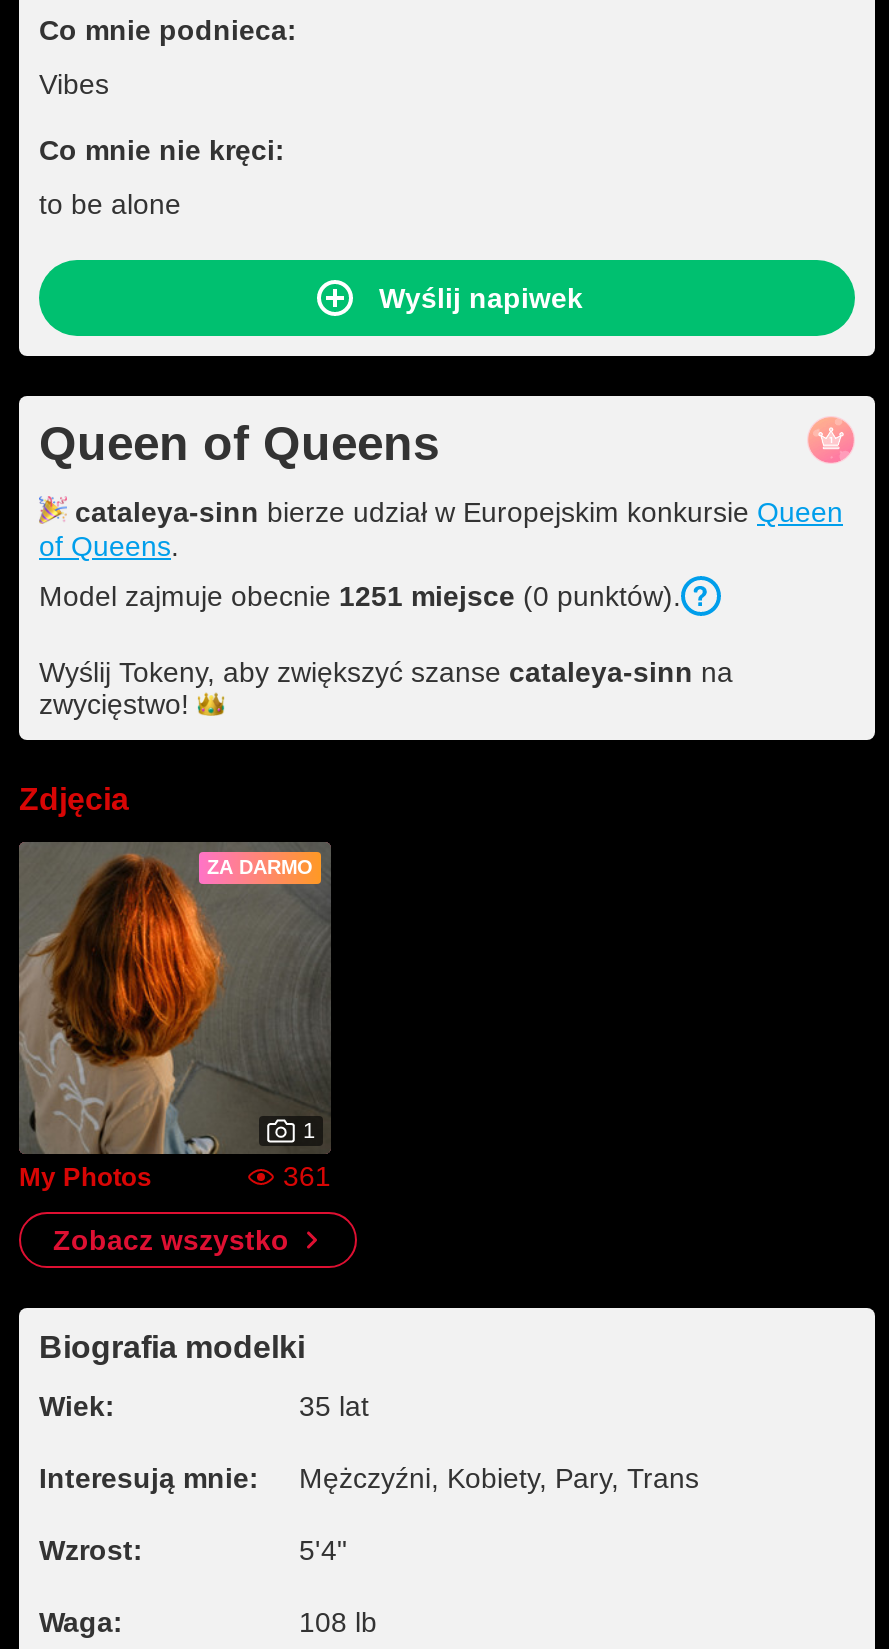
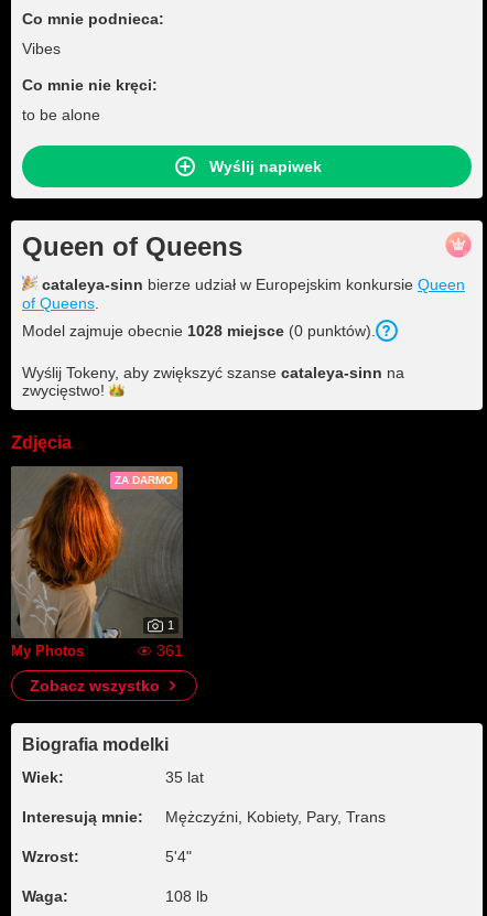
- Model zajmuje obecnie 1251 miejsce (0 punktów).
+ Model zajmuje obecnie 1028 miejsce (0 punktów).
